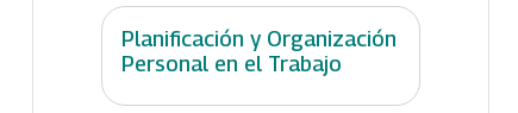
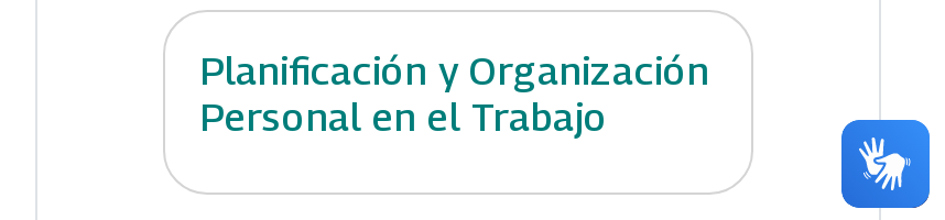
+ [image]
